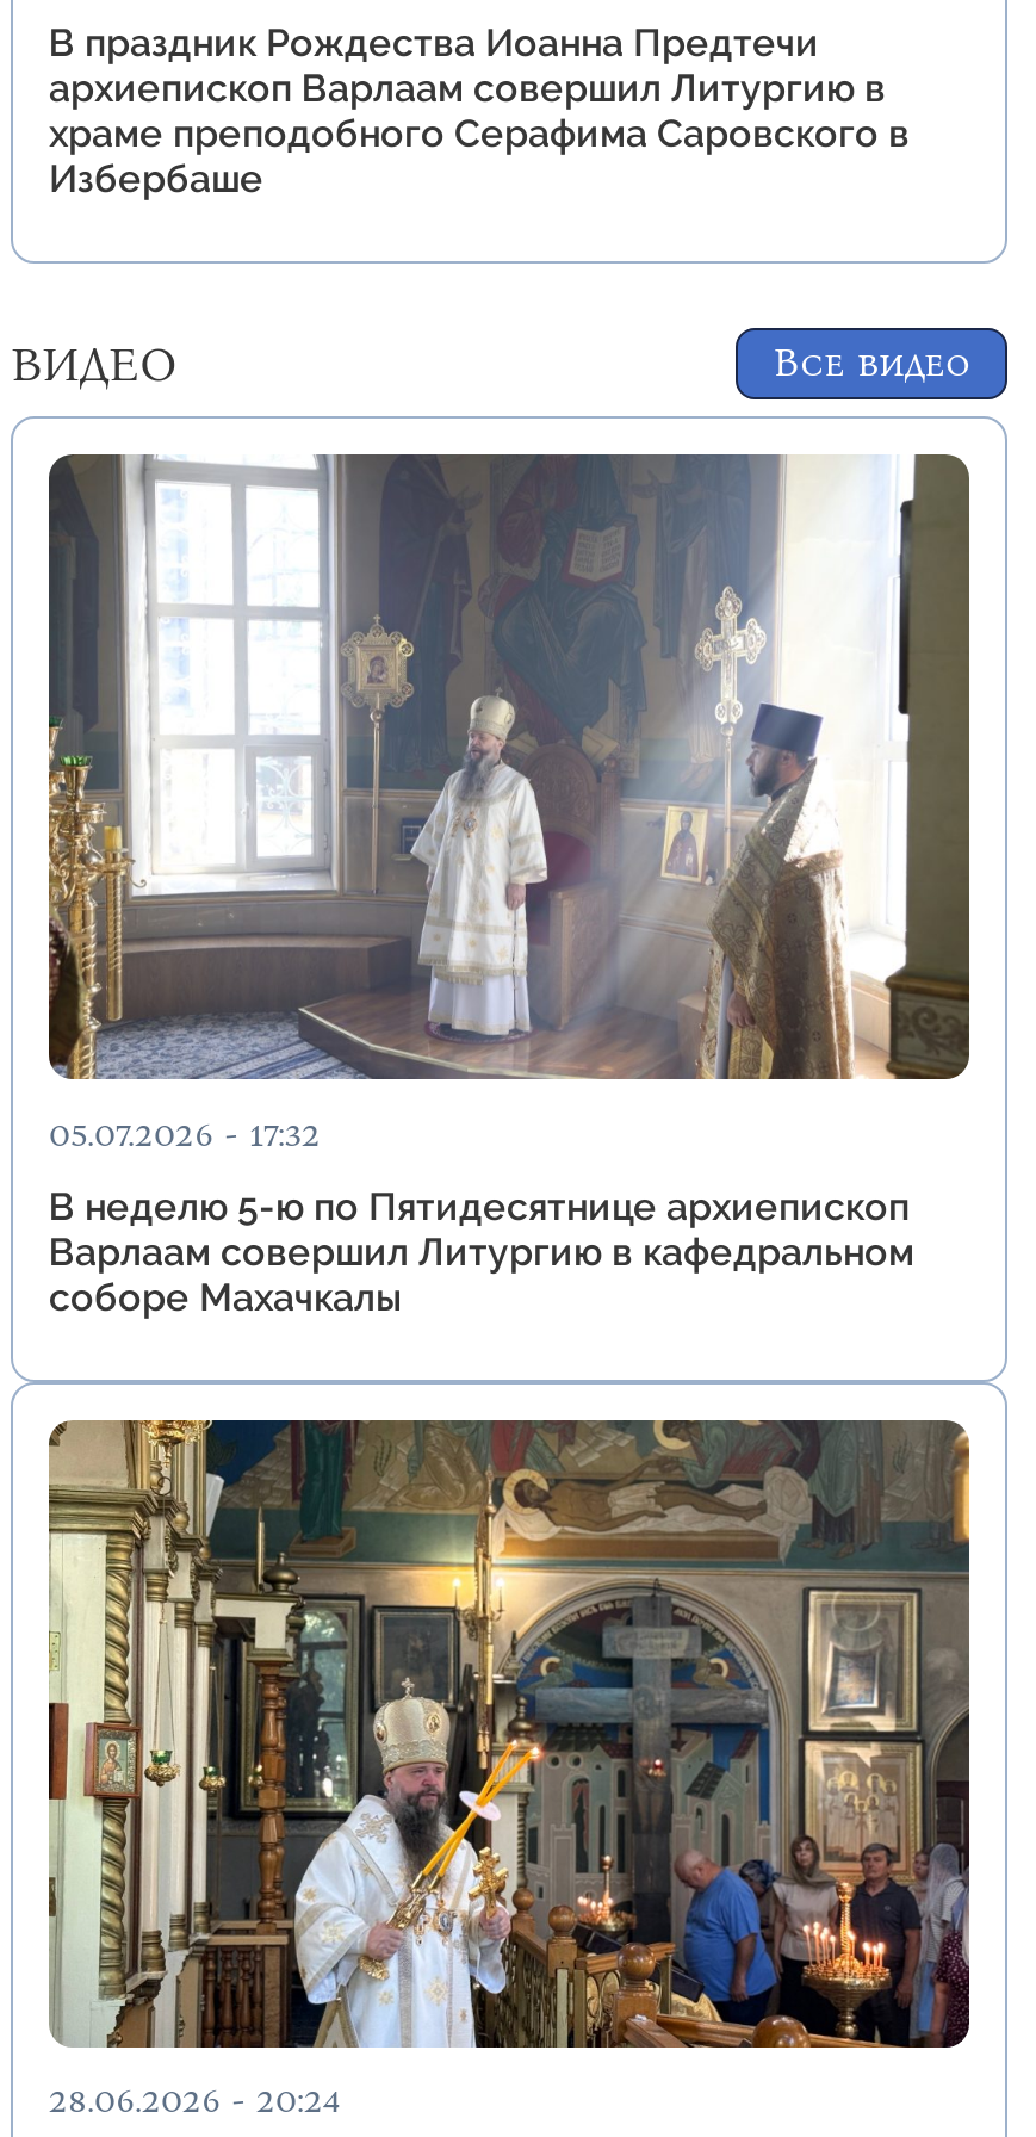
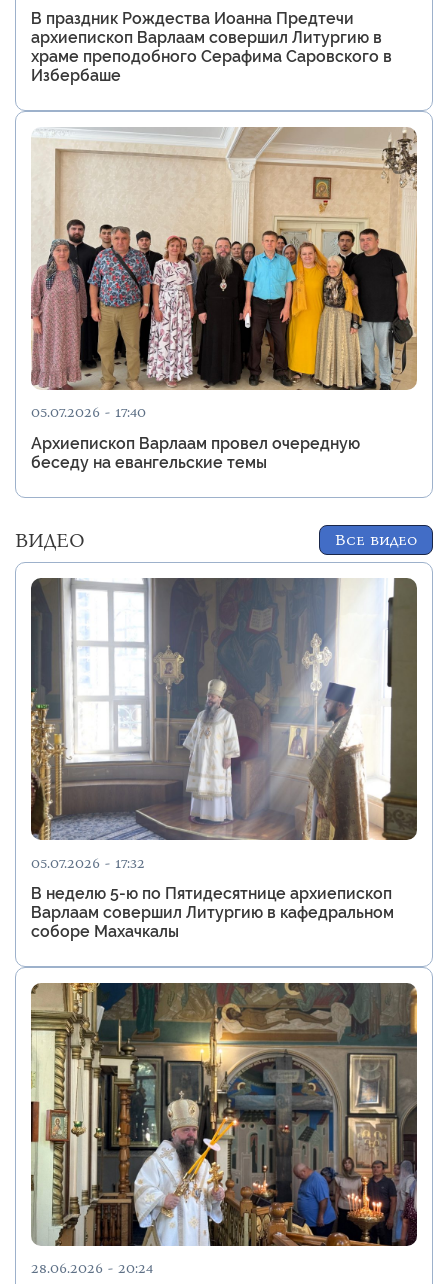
+ [image]
+ 05.07.2026 - 17:40
+ Архиепископ Варлаам провел очередную
+ беседу на евангельские темы
